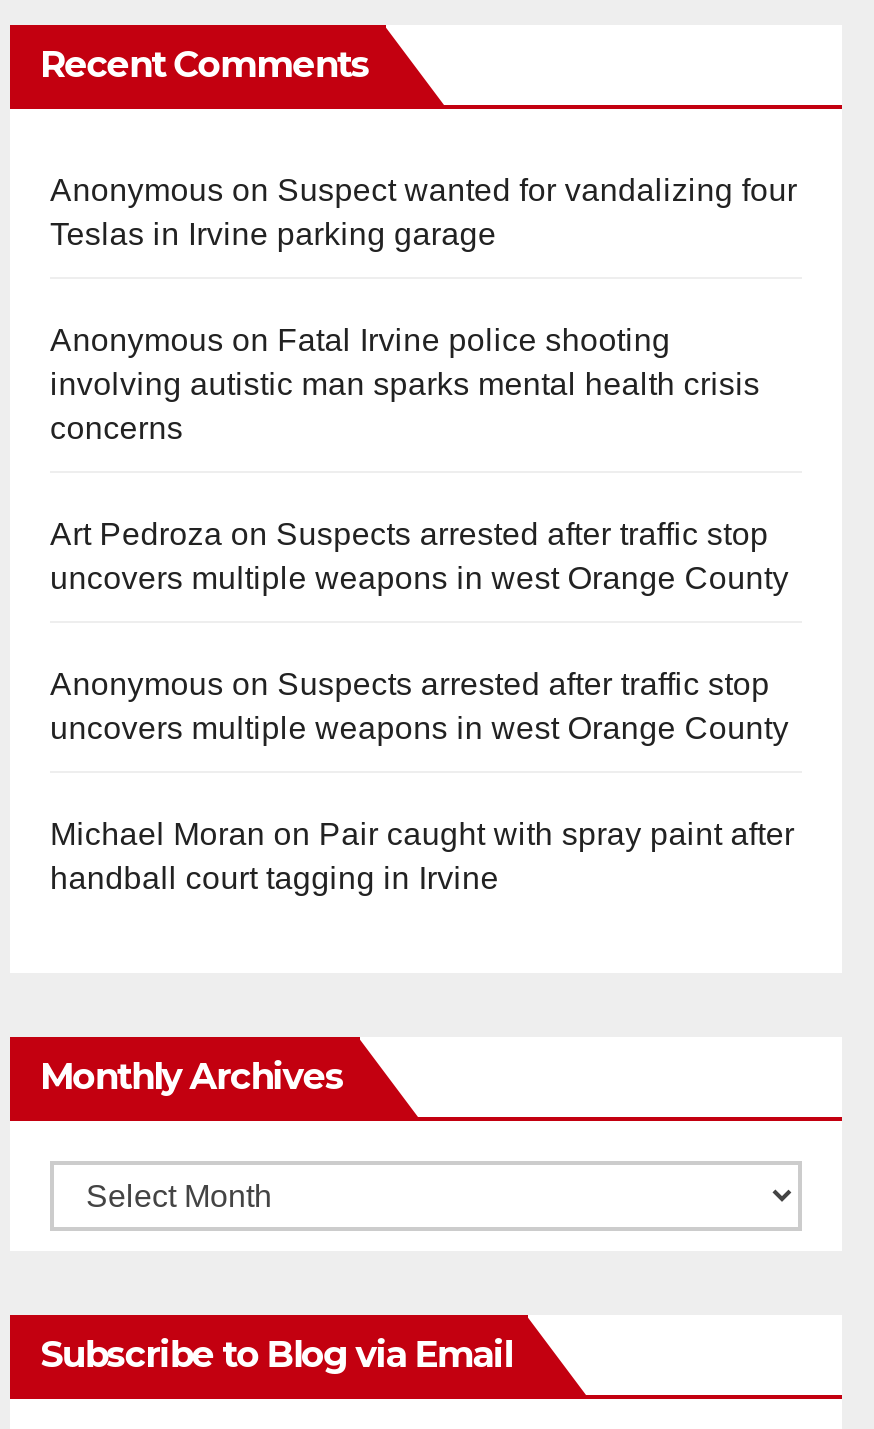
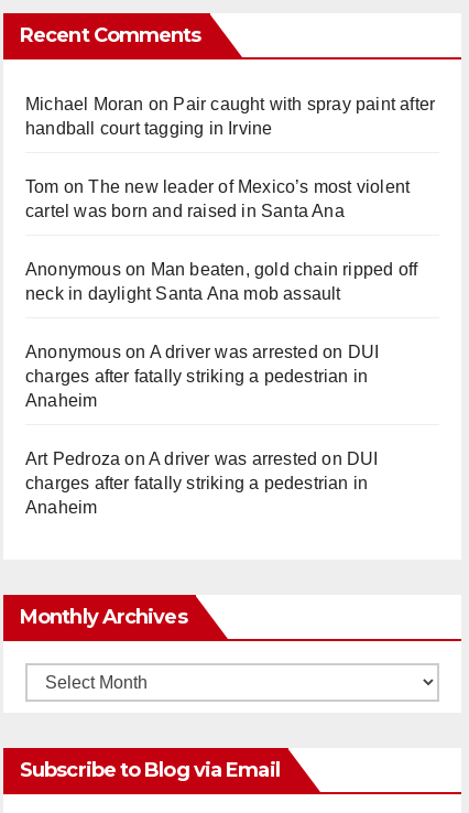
- Anonymous on Suspect wanted for vandalizing four
- Teslas in Irvine parking garage
- Anonymous on Fatal Irvine police shooting
- involving autistic man sparks mental health crisis
- concerns
- Art Pedroza on Suspects arrested after traffic stop
- uncovers multiple weapons in west Orange County
- Anonymous on Suspects arrested after traffic stop
- uncovers multiple weapons in west Orange County

moved up: Michael Moran on Pair caught with spray paint after | handball court tagging in Irvine

+ Tom on The new leader of Mexico’s most violent
+ cartel was born and raised in Santa Ana
+ Anonymous on Man beaten, gold chain ripped off
+ neck in daylight Santa Ana mob assault
+ Anonymous on A driver was arrested on DUI
+ charges after fatally striking a pedestrian in
+ Anaheim
+ Art Pedroza on A driver was arrested on DUI
+ charges after fatally striking a pedestrian in
+ Anaheim
